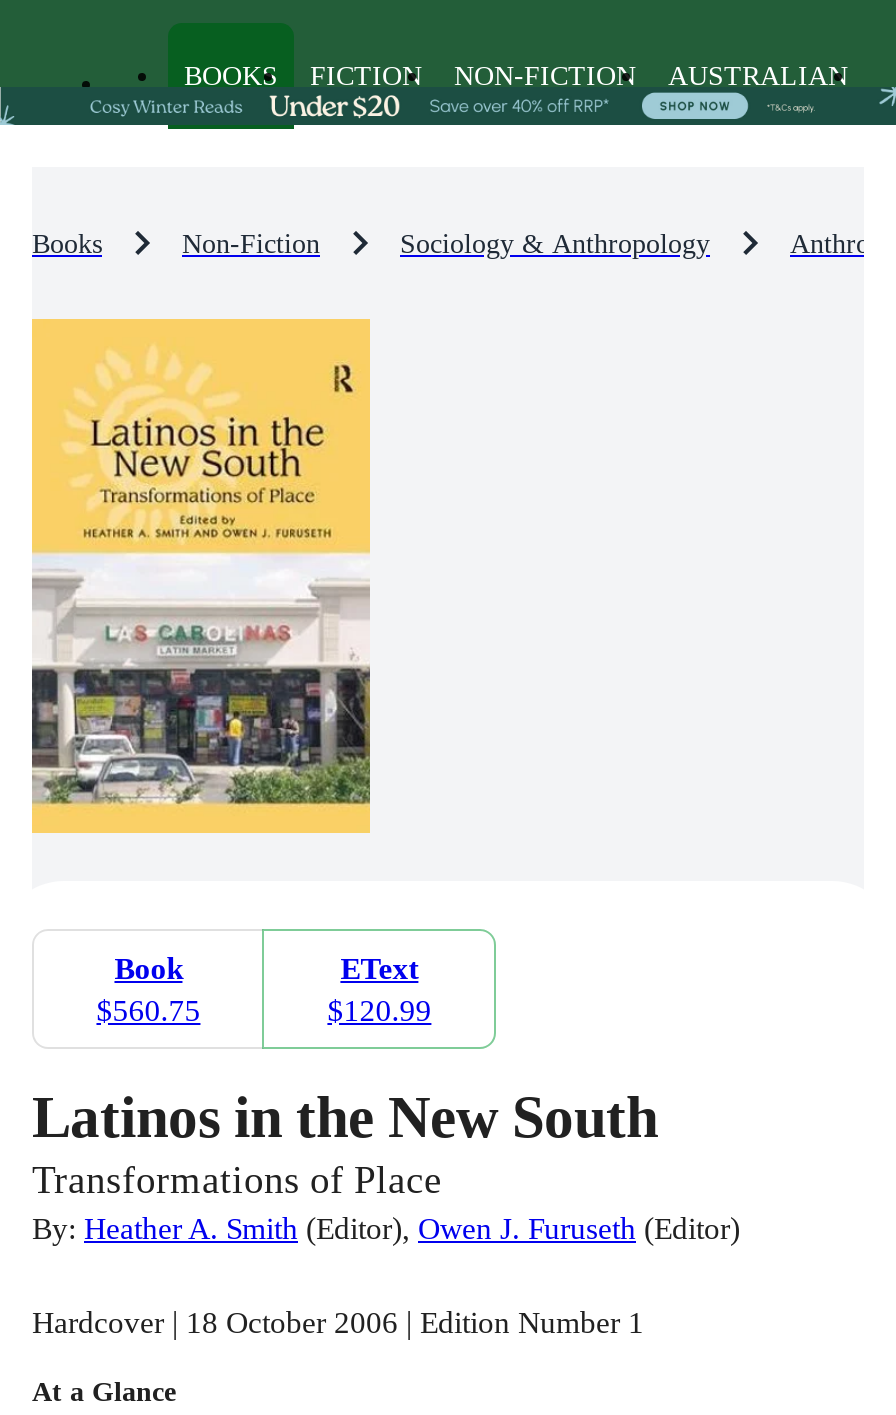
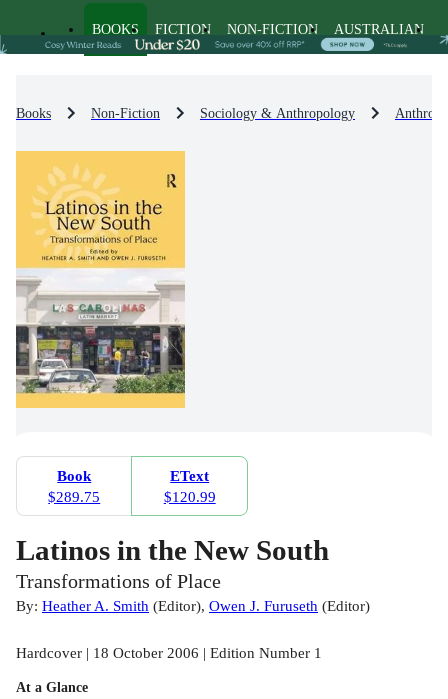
- $560.75
+ $289.75
